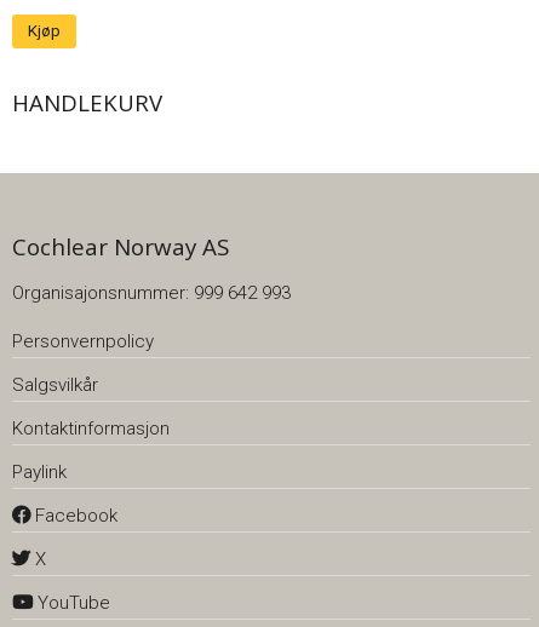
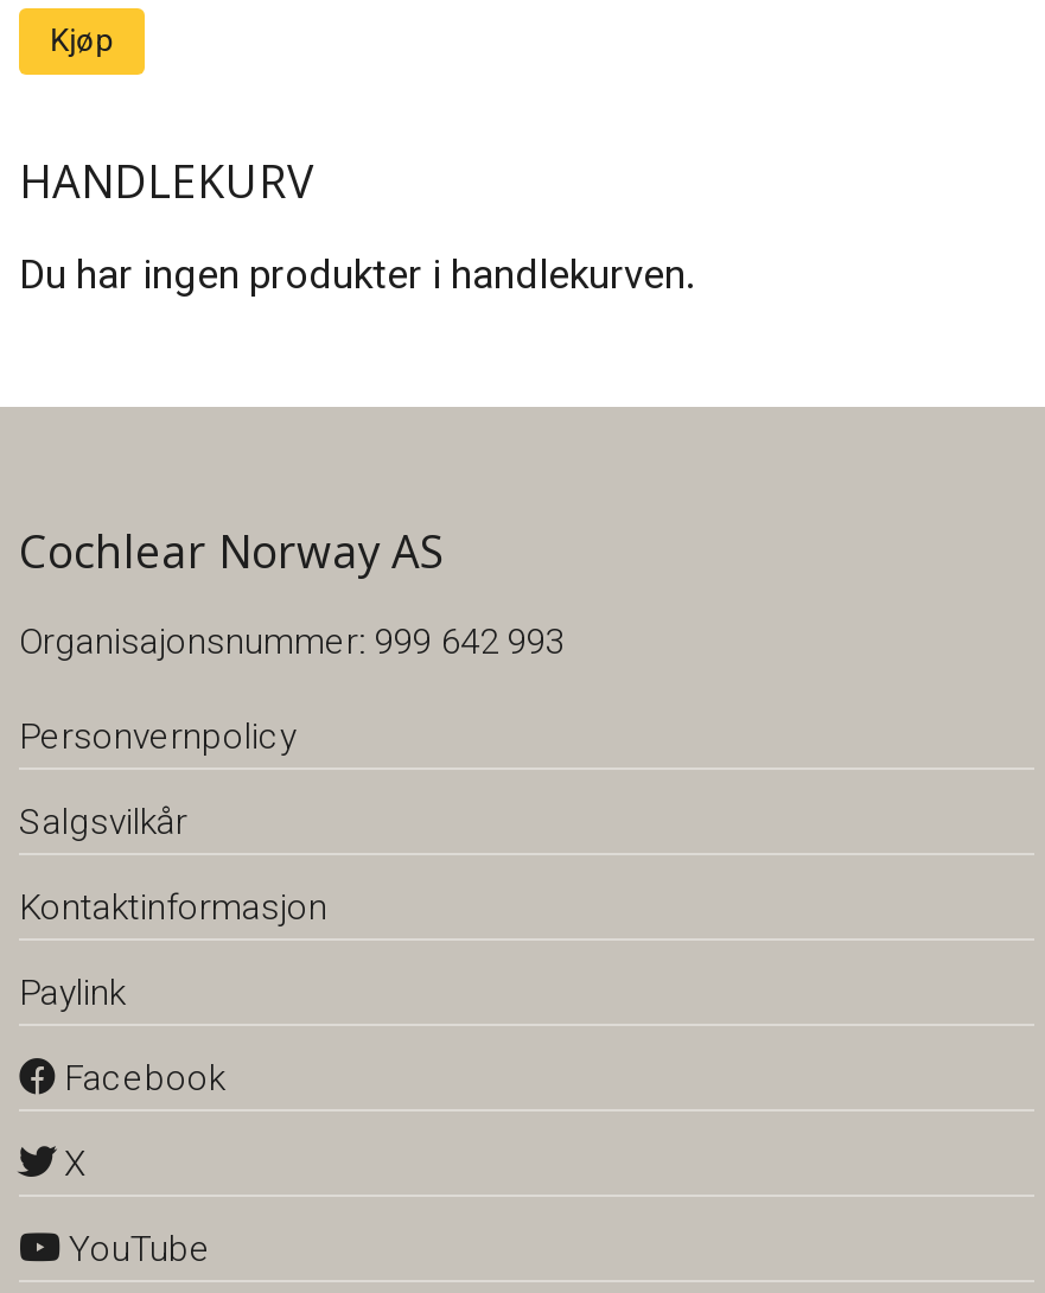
+ Du har ingen produkter i handlekurven.
